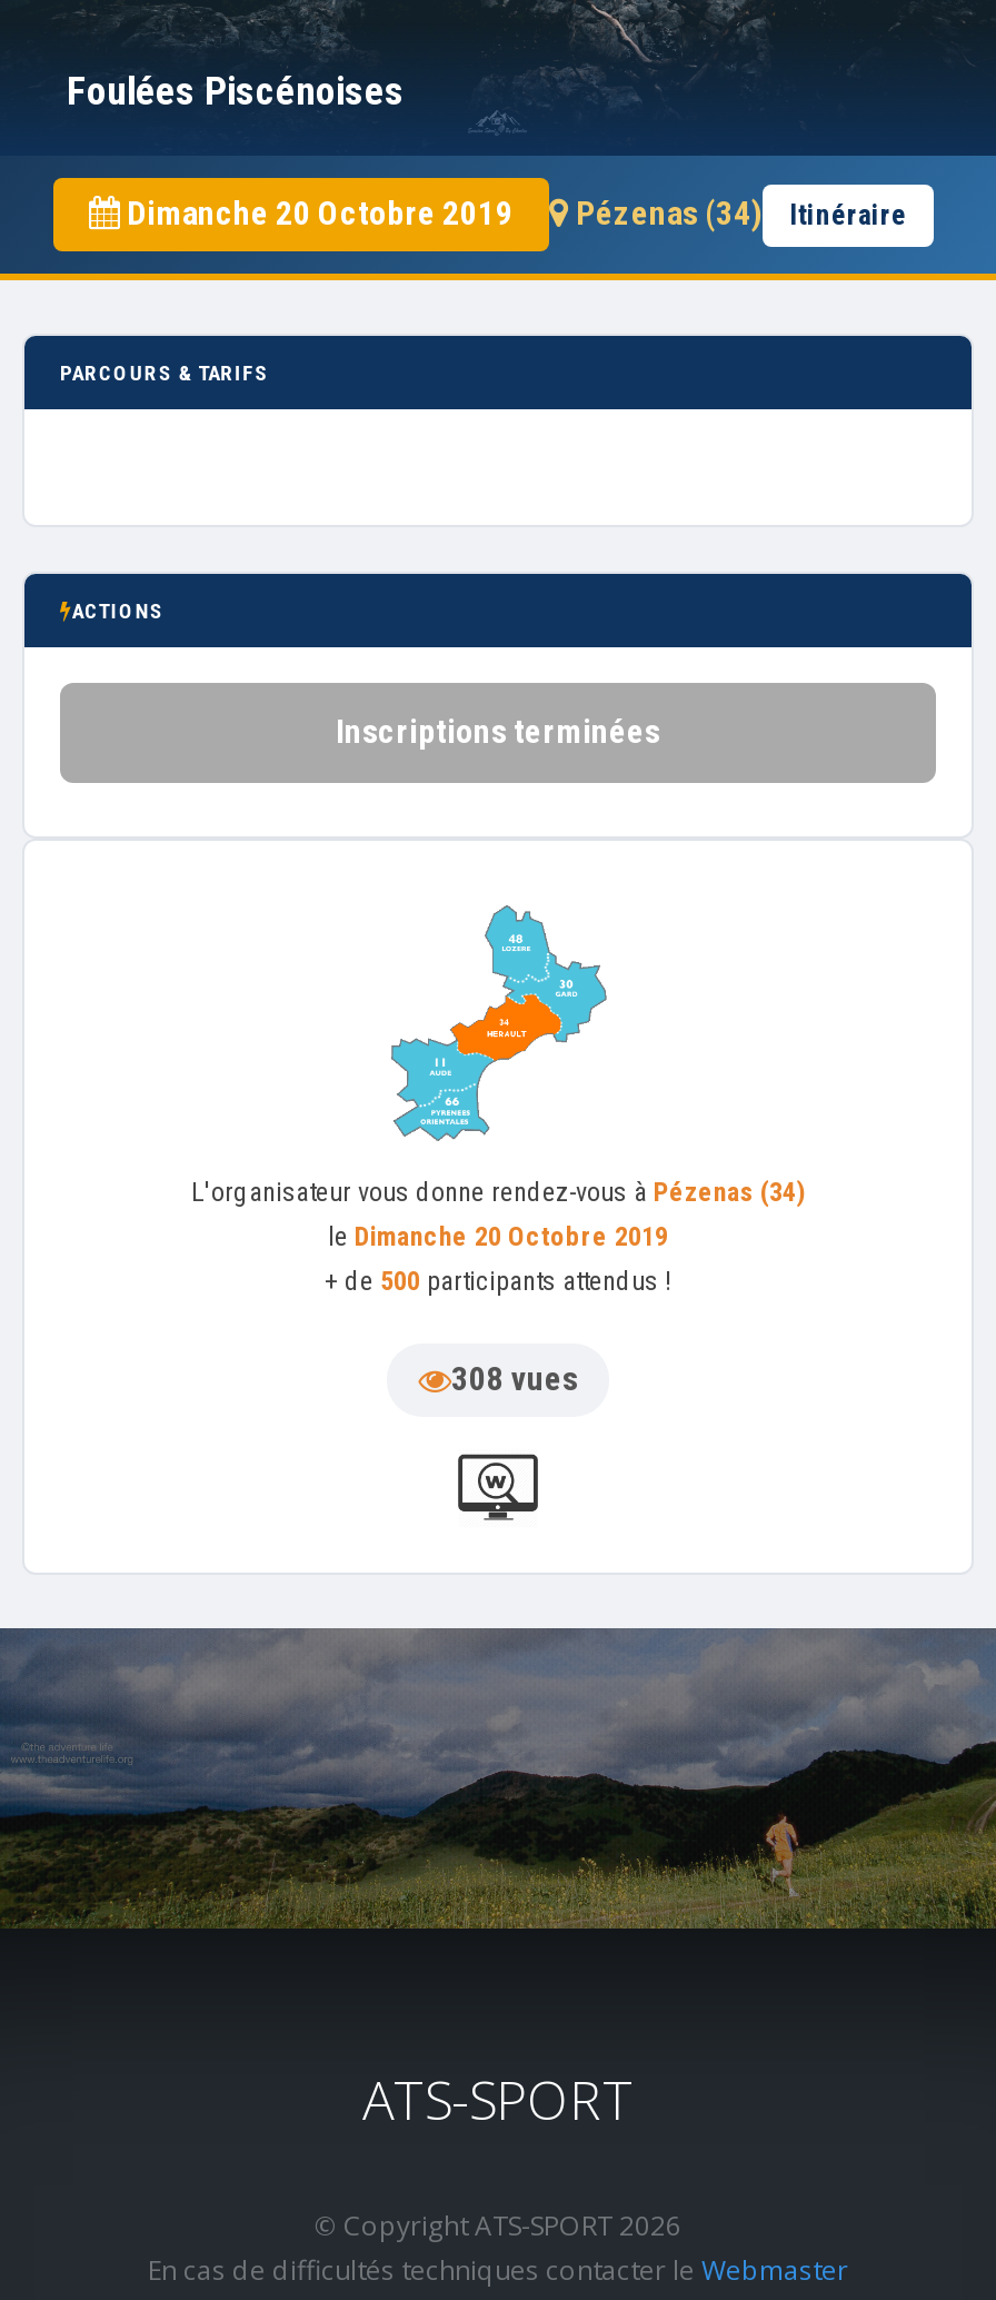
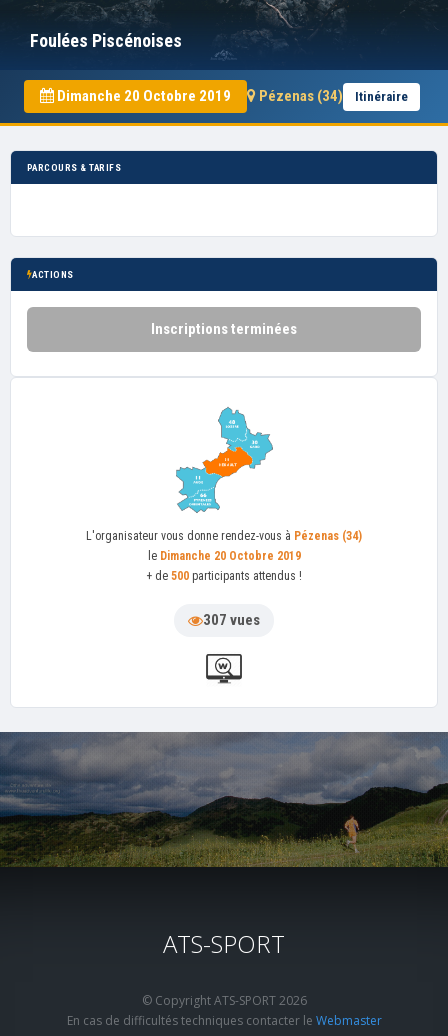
- 308 vues
+ 307 vues
